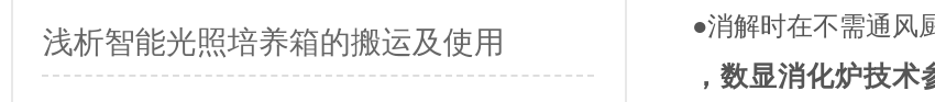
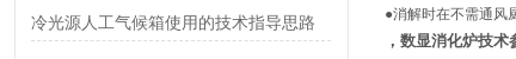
- 浅析智能光照培养箱的搬运及使用
+ 冷光源人工气候箱使用的技术指导思路
